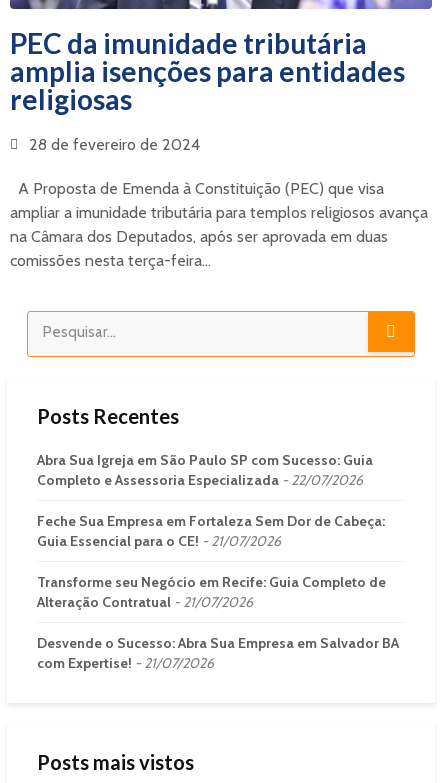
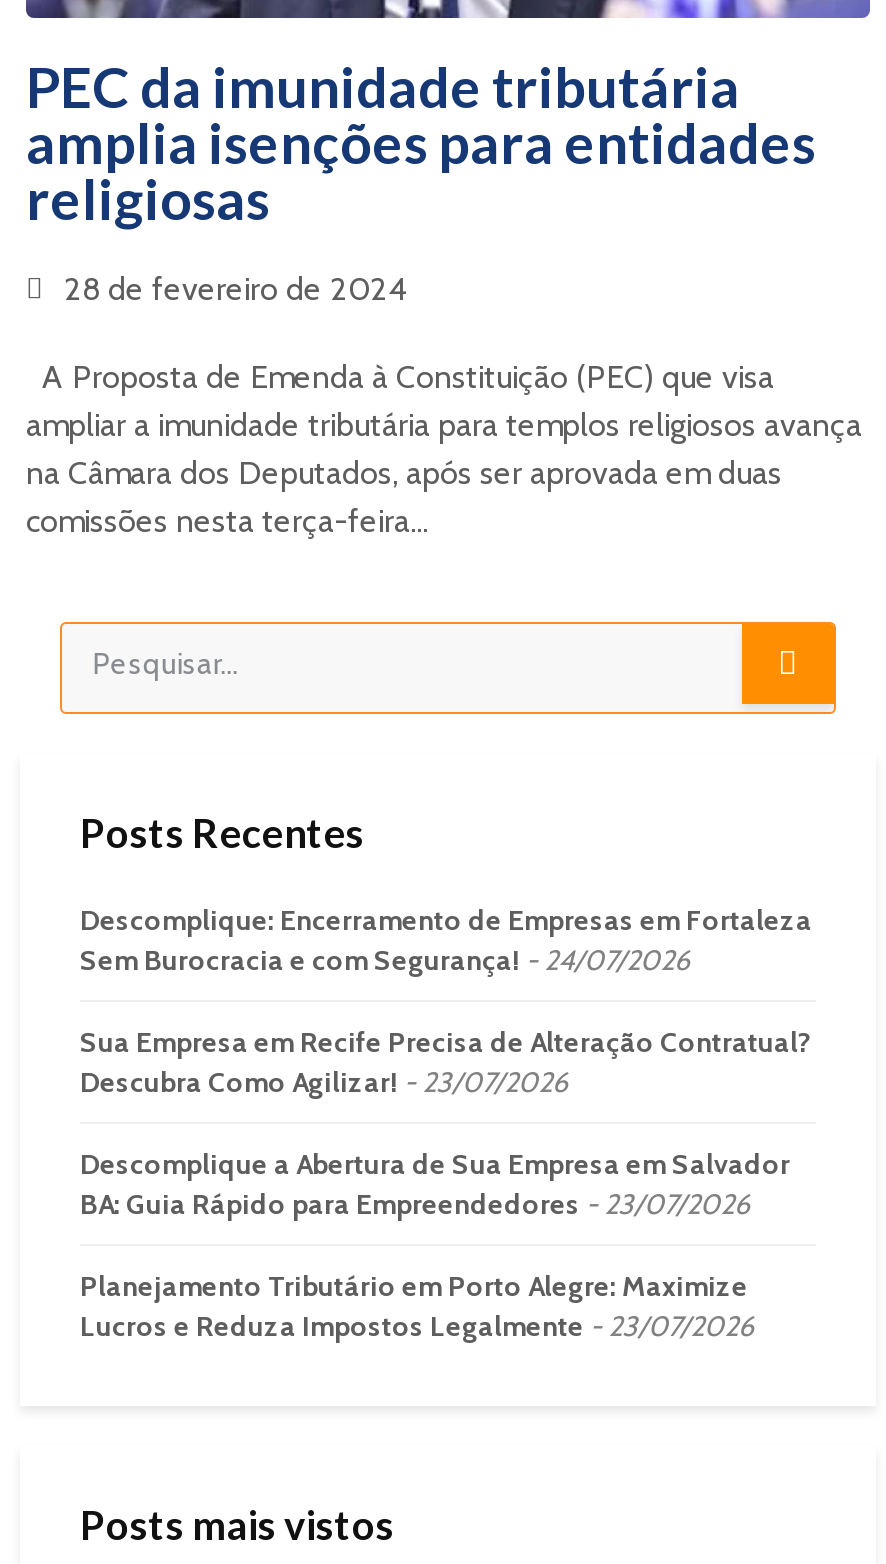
- Abra Sua Igreja em São Paulo SP com Sucesso: Guia
- Completo e Assessoria Especializada
- 22/07/2026
+ Descomplique: Encerramento de Empresas em Fortaleza
+ Sem Burocracia e com Segurança!
+ 24/07/2026

- Feche Sua Empresa em Fortaleza Sem Dor de Cabeça:
- Guia Essencial para o CE!
- 21/07/2026
+ Sua Empresa em Recife Precisa de Alteração Contratual?
+ Descubra Como Agilizar!
+ 23/07/2026

- Transforme seu Negócio em Recife: Guia Completo de
- Alteração Contratual
- 21/07/2026
+ Descomplique a Abertura de Sua Empresa em Salvador
+ BA: Guia Rápido para Empreendedores
+ 23/07/2026

- Desvende o Sucesso: Abra Sua Empresa em Salvador BA
- com Expertise!
- 21/07/2026
+ Planejamento Tributário em Porto Alegre: Maximize
+ Lucros e Reduza Impostos Legalmente
+ 23/07/2026
